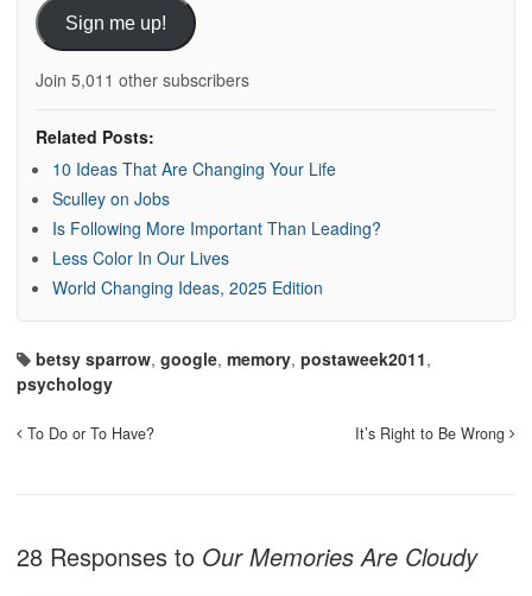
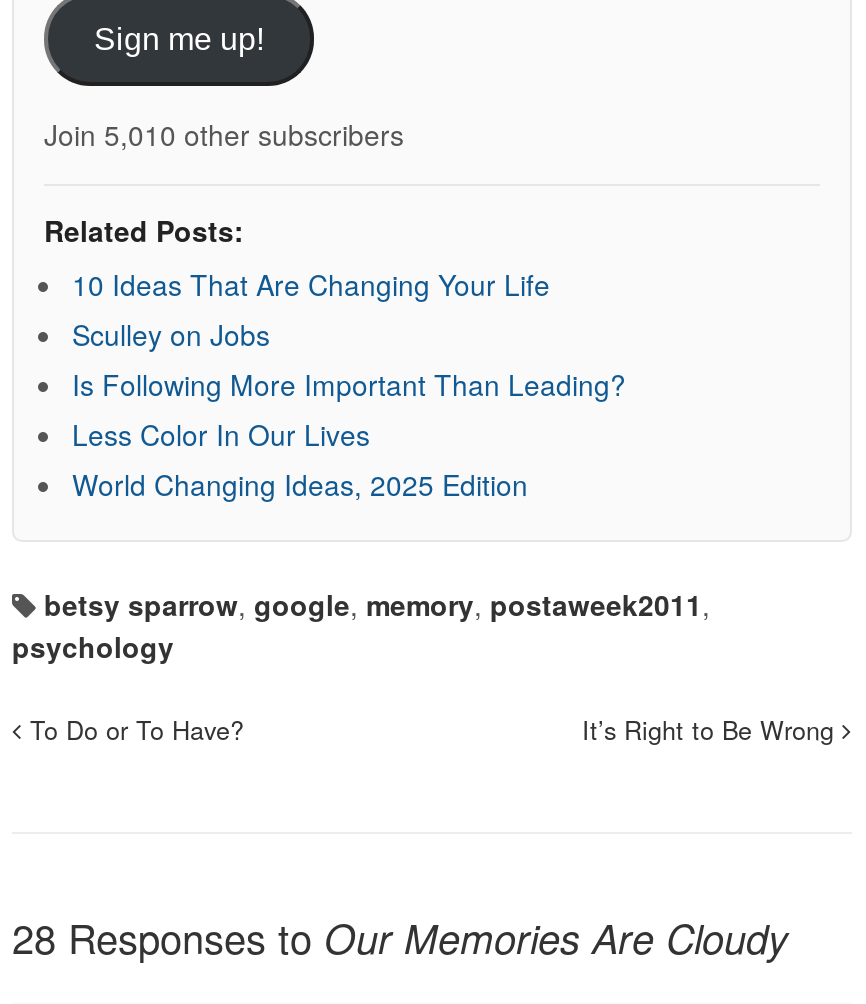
- Join 5,011 other subscribers
+ Join 5,010 other subscribers
